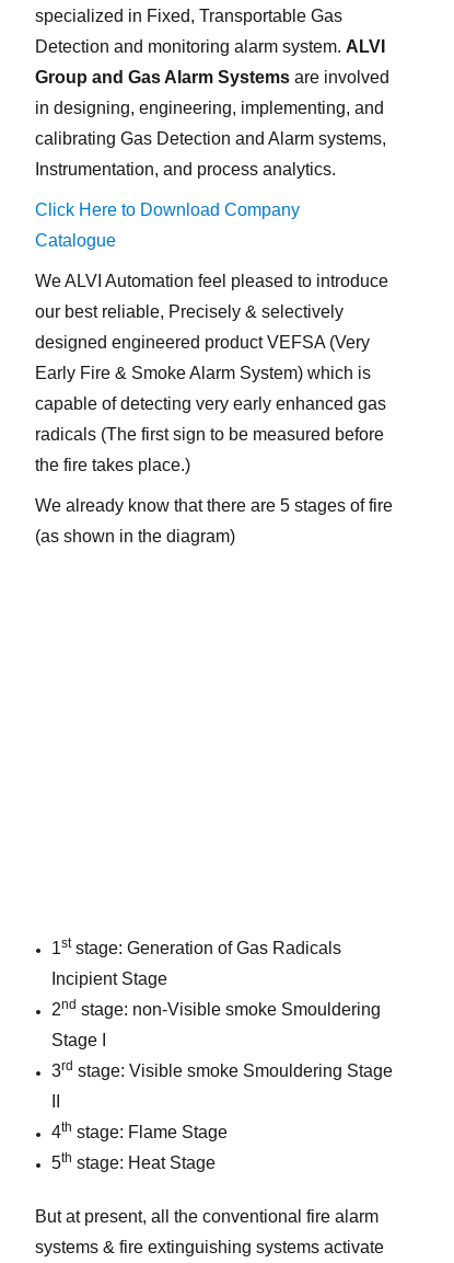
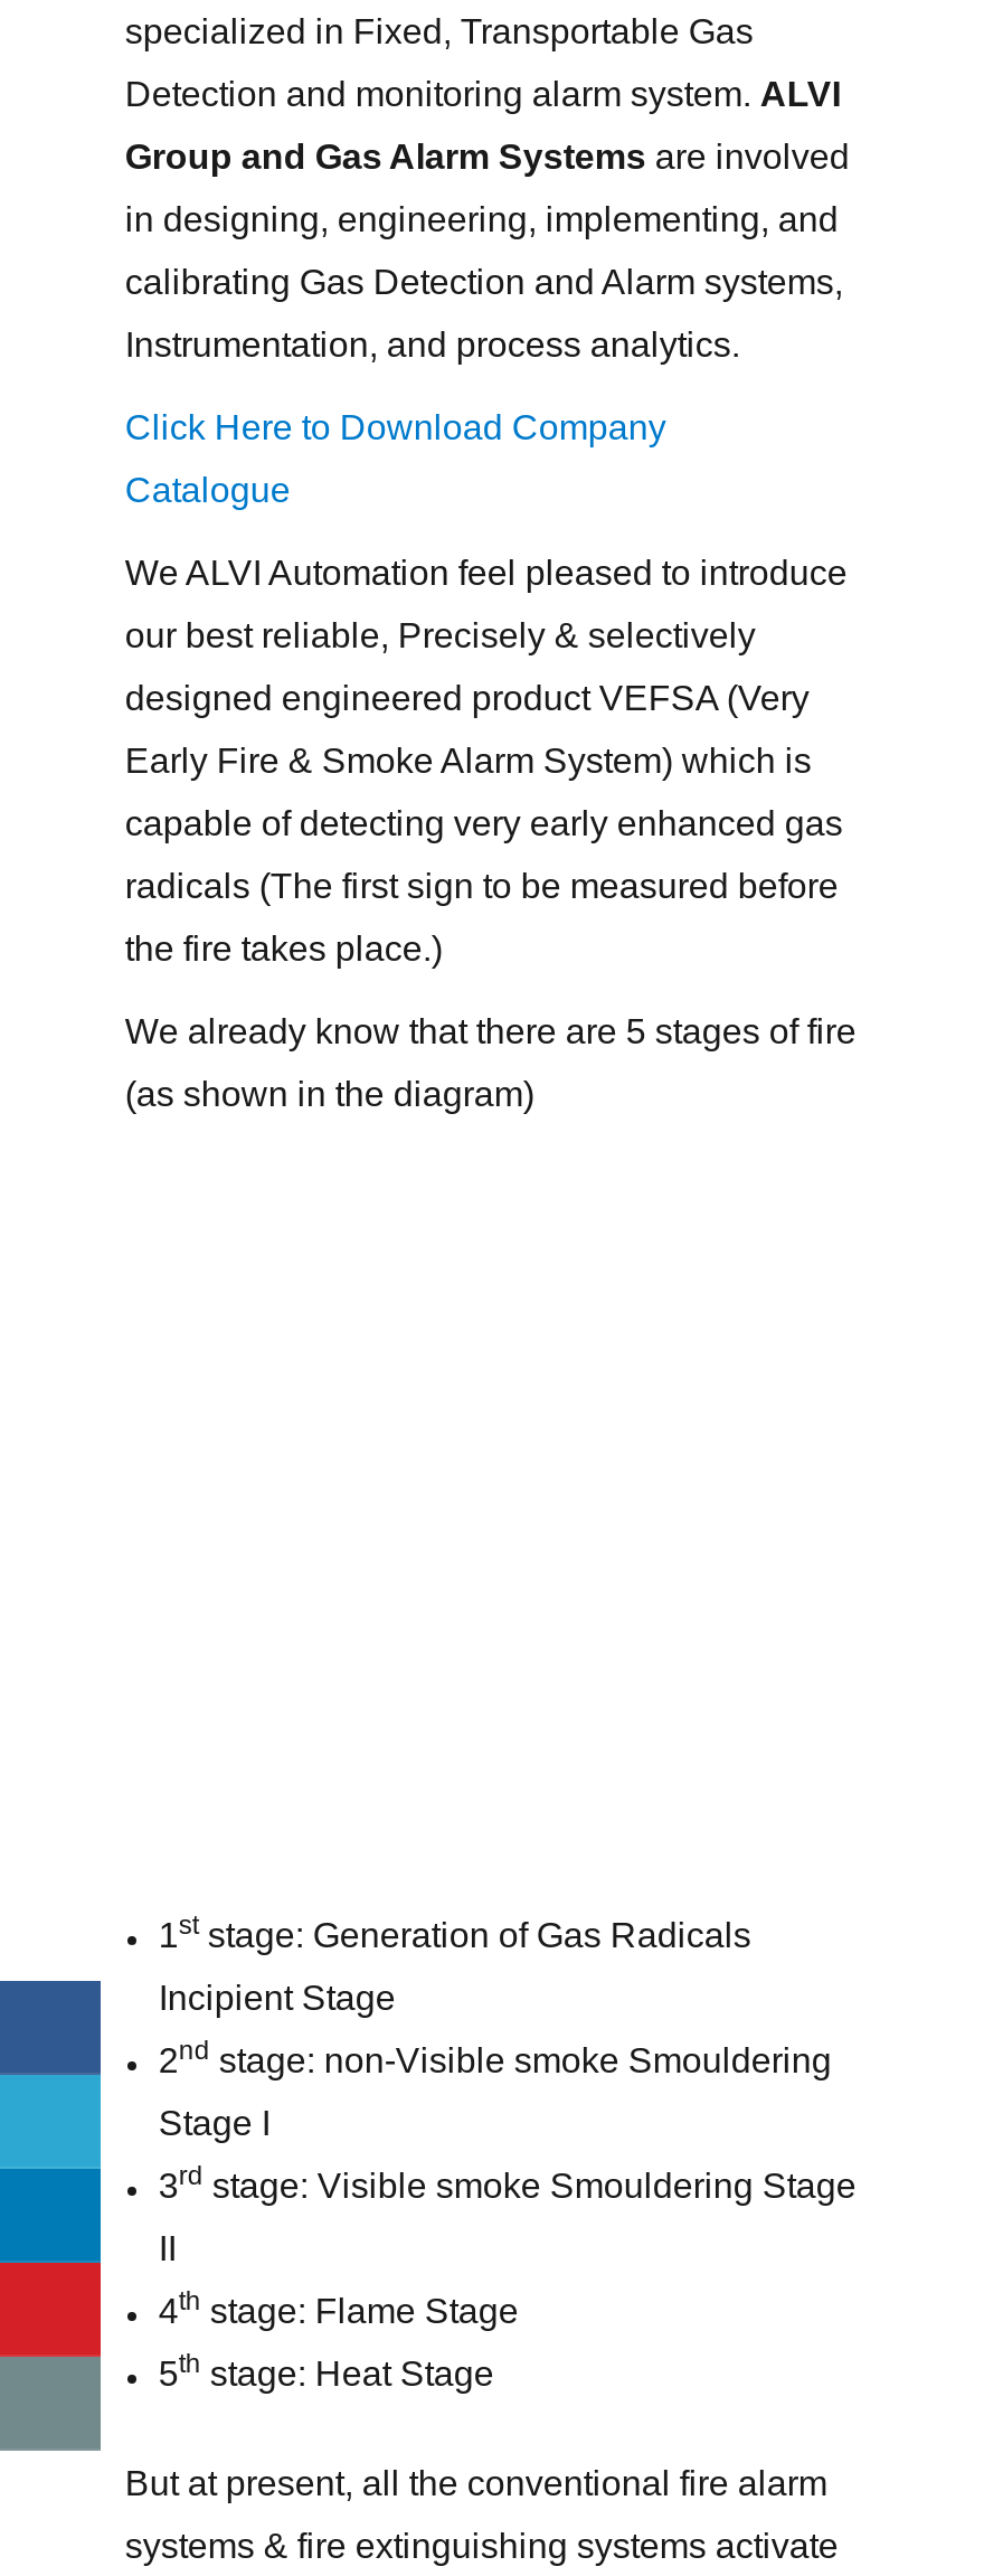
+ [image]
